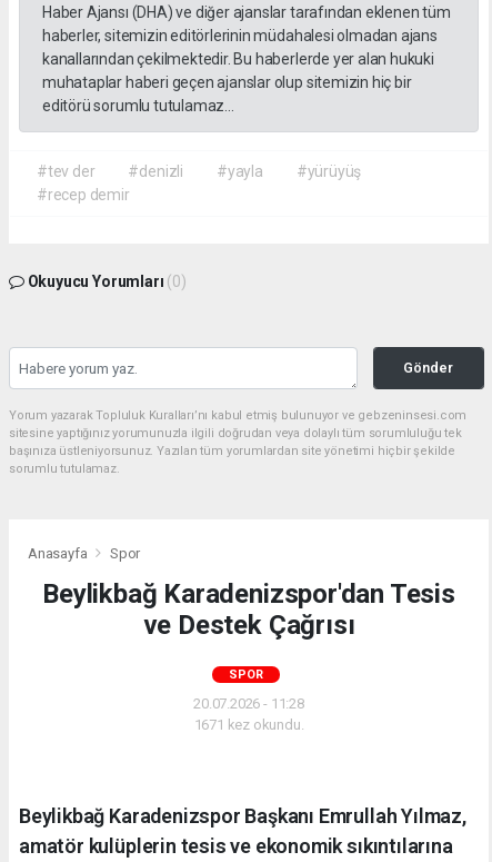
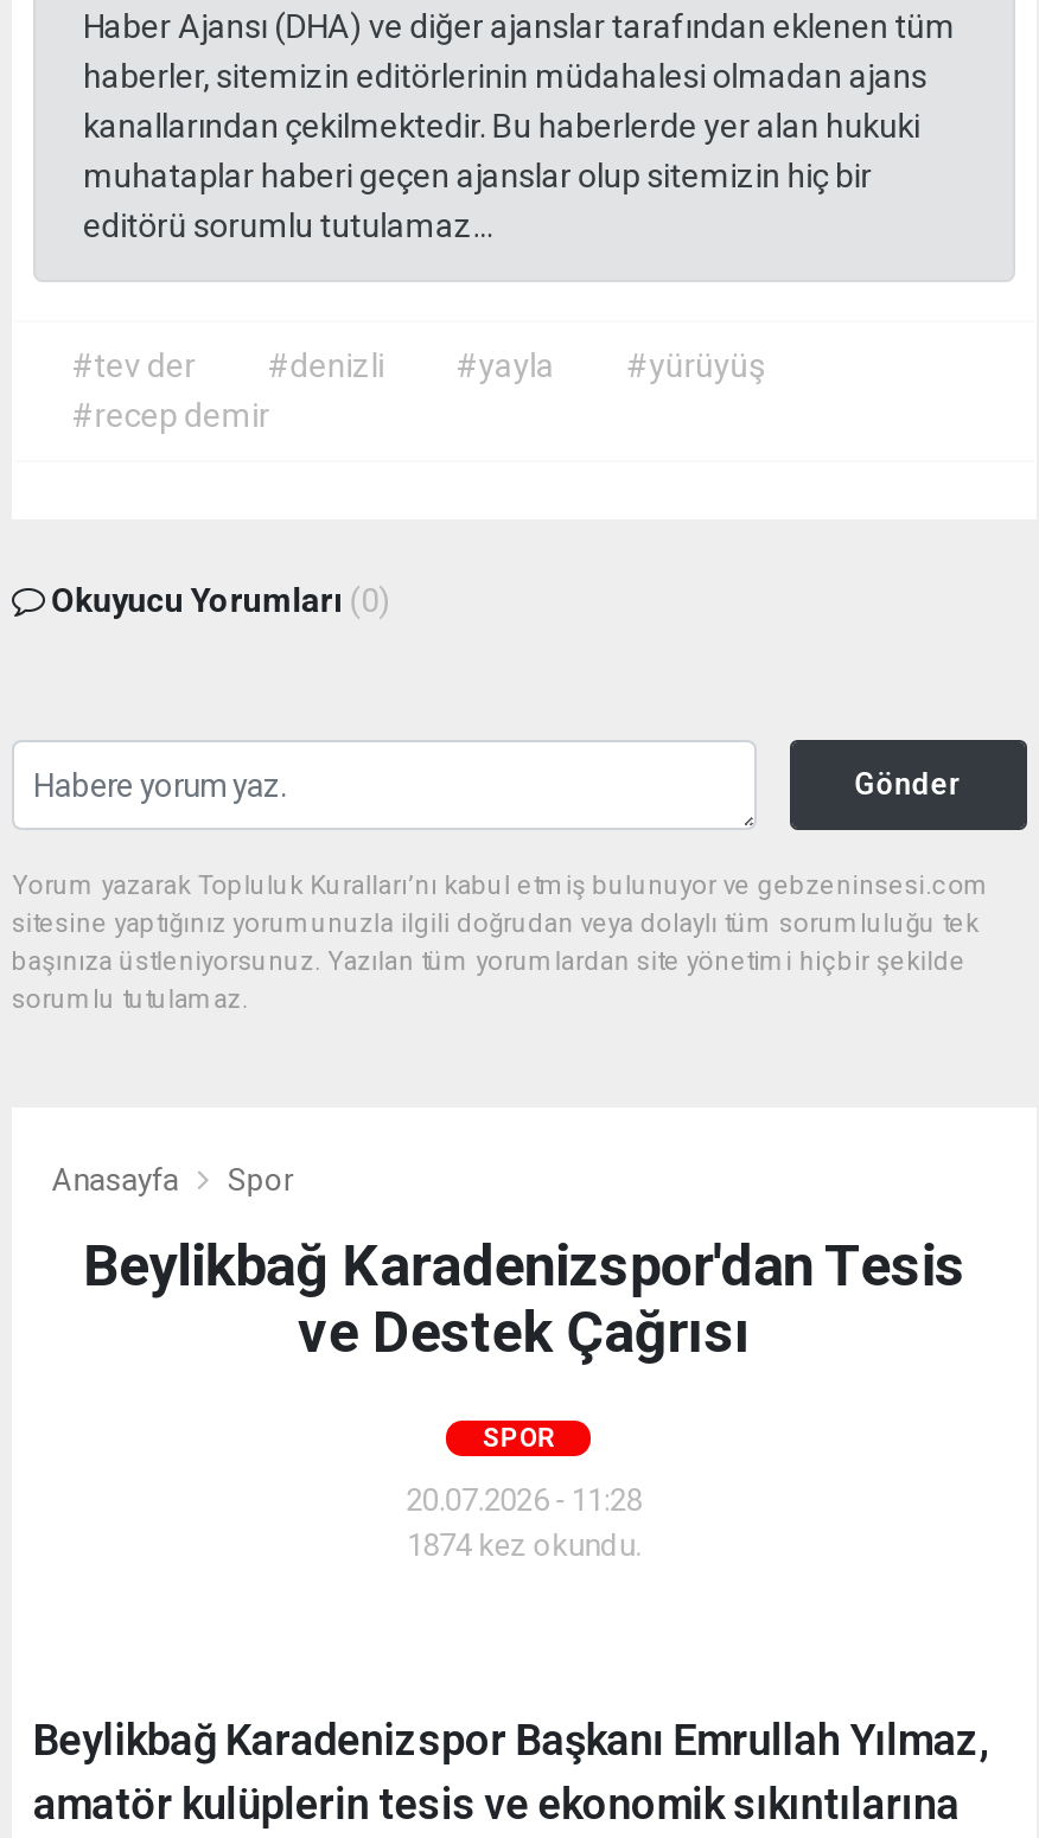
- 1671 kez okundu.
+ 1874 kez okundu.
